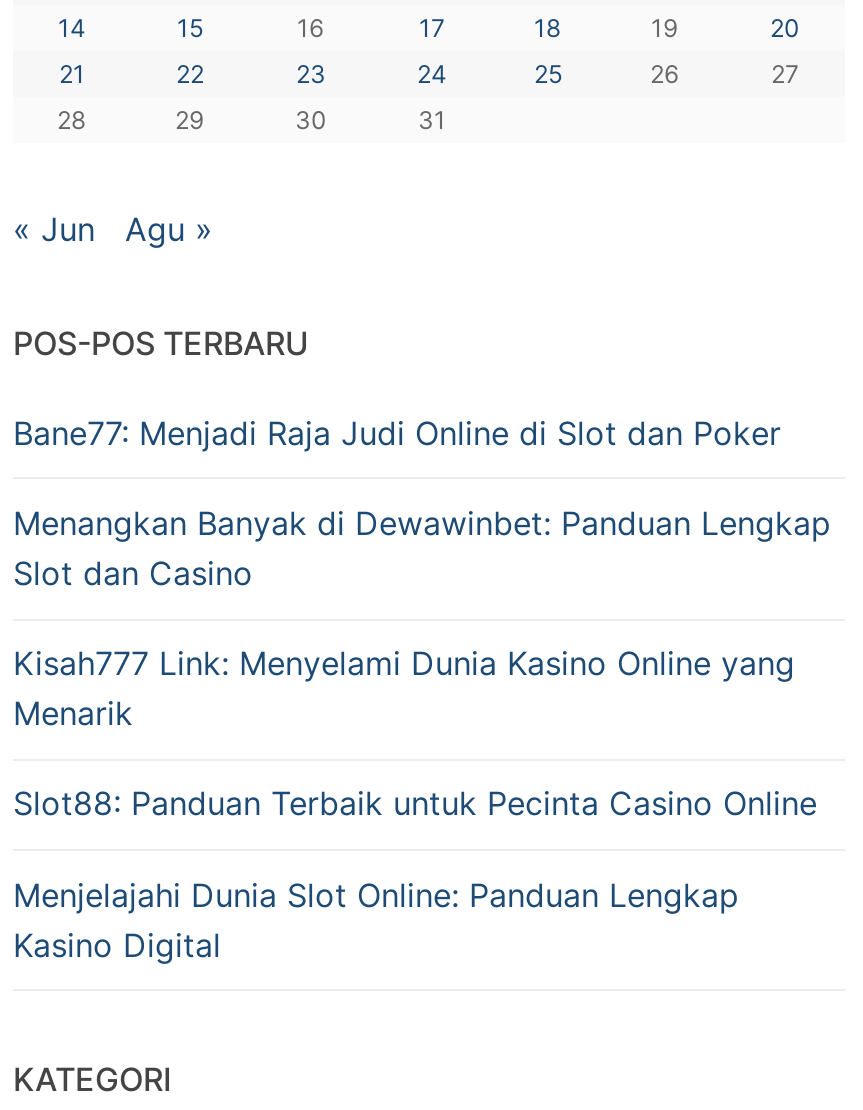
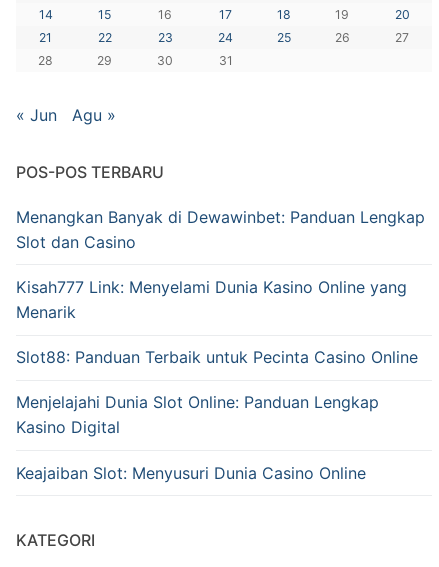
- Bane77: Menjadi Raja Judi Online di Slot dan Poker

moved up: Menangkan Banyak di Dewawinbet: Panduan Lengkap | Slot dan Casino | Kisah777 Link: Menyelami Dunia Kasino Online yang | Menarik | Slot88: Panduan Terbaik untuk Pecinta Casino Online | Menjelajahi Dunia Slot Online: Panduan Lengkap | Kasino Digital

+ Keajaiban Slot: Menyusuri Dunia Casino Online
